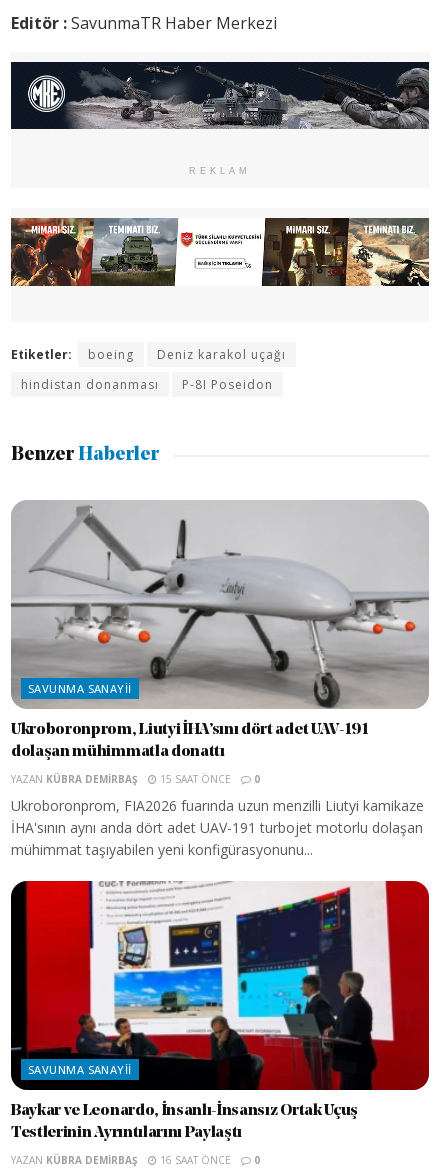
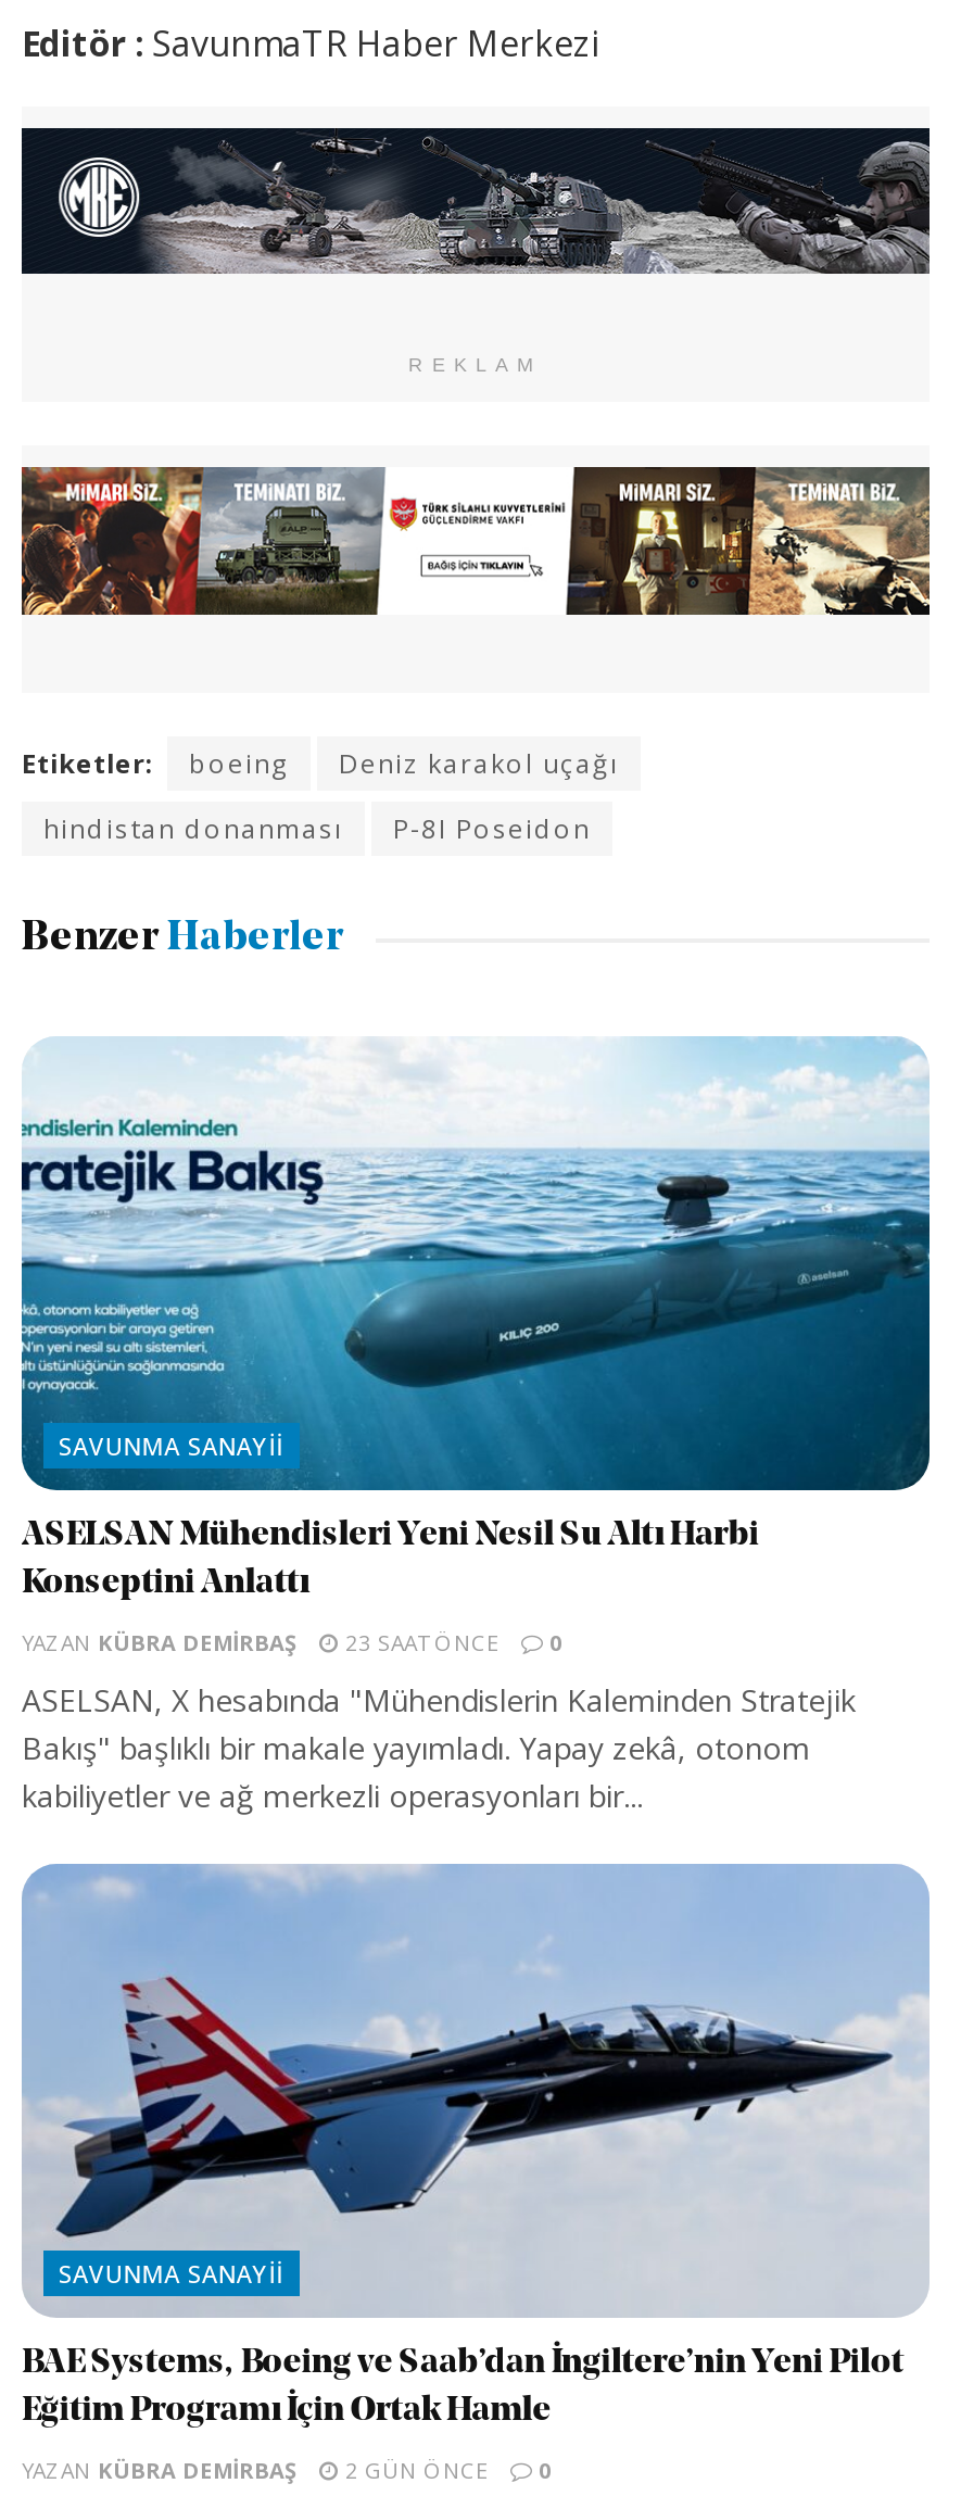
- [image]
- Ukroboronprom, Liutyi İHA’sını dört adet UAV-191
- dolaşan mühimmatla donattı
+ [image]
+ ASELSAN Mühendisleri Yeni Nesil Su Altı Harbi
+ Konseptini Anlattı

- YAZAN KÜBRA DEMIRBAŞ 15 SAAT ÖNCE 0
+ YAZAN KÜBRA DEMIRBAŞ 23 SAAT ÖNCE 0

- Ukroboronprom, FIA2026 fuarında uzun menzilli Liutyi kamikaze
- İHA'sının aynı anda dört adet UAV-191 turbojet motorlu dolaşan
- mühimmat taşıyabilen yeni konfigürasyonunu...
+ ASELSAN, X hesabında "Mühendislerin Kaleminden Stratejik
+ Bakış" başlıklı bir makale yayımladı. Yapay zekâ, otonom
+ kabiliyetler ve ağ merkezli operasyonları bir...

- [image]
- Baykar ve Leonardo, İnsanlı-İnsansız Ortak Uçuş
- Testlerinin Ayrıntılarını Paylaştı
+ [image]
+ BAE Systems, Boeing ve Saab’dan İngiltere’nin Yeni Pilot
+ Eğitim Programı İçin Ortak Hamle

- YAZAN KÜBRA DEMIRBAŞ 16 SAAT ÖNCE 0
+ YAZAN KÜBRA DEMIRBAŞ 2 GÜN ÖNCE 0
